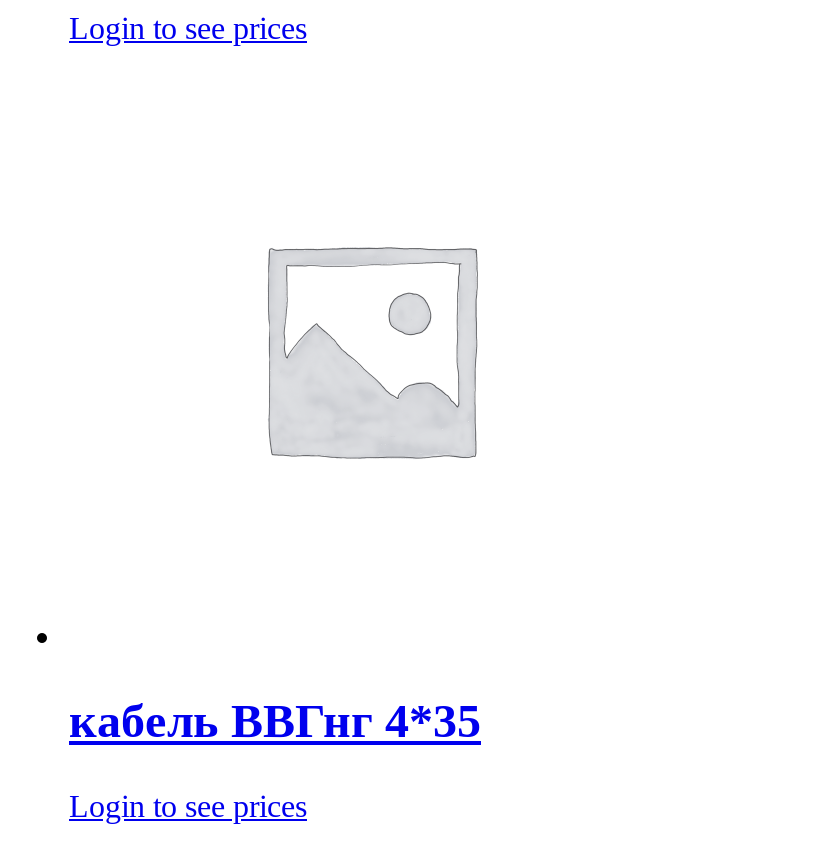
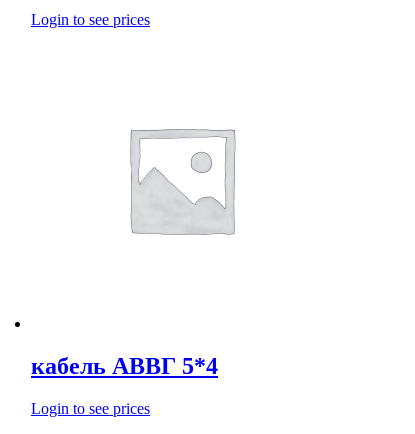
- кабель ВВГнг 4*35
+ кабель АВВГ 5*4
